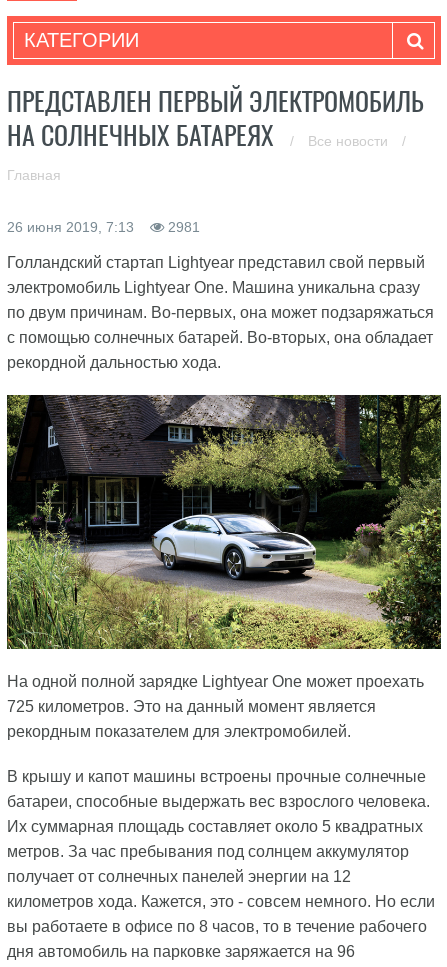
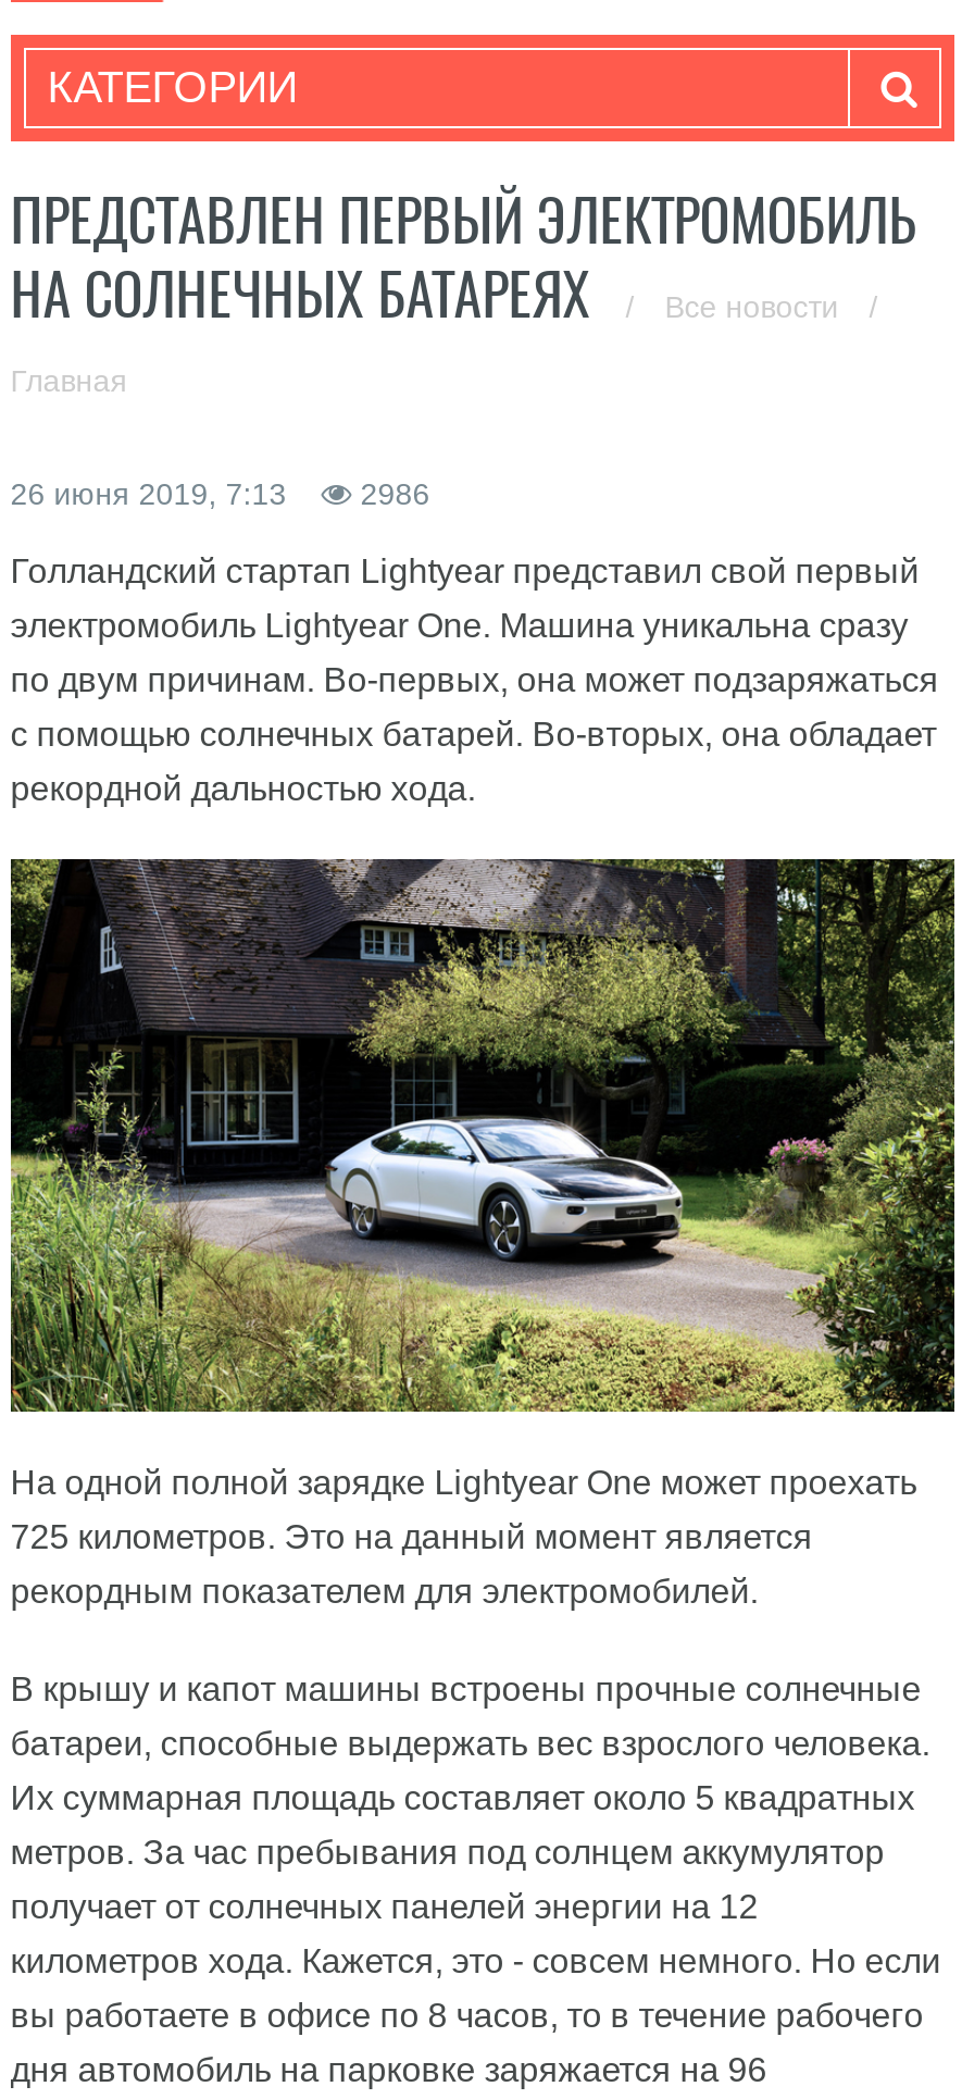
- 26 июня 2019, 7:13 2981
+ 26 июня 2019, 7:13 2986
